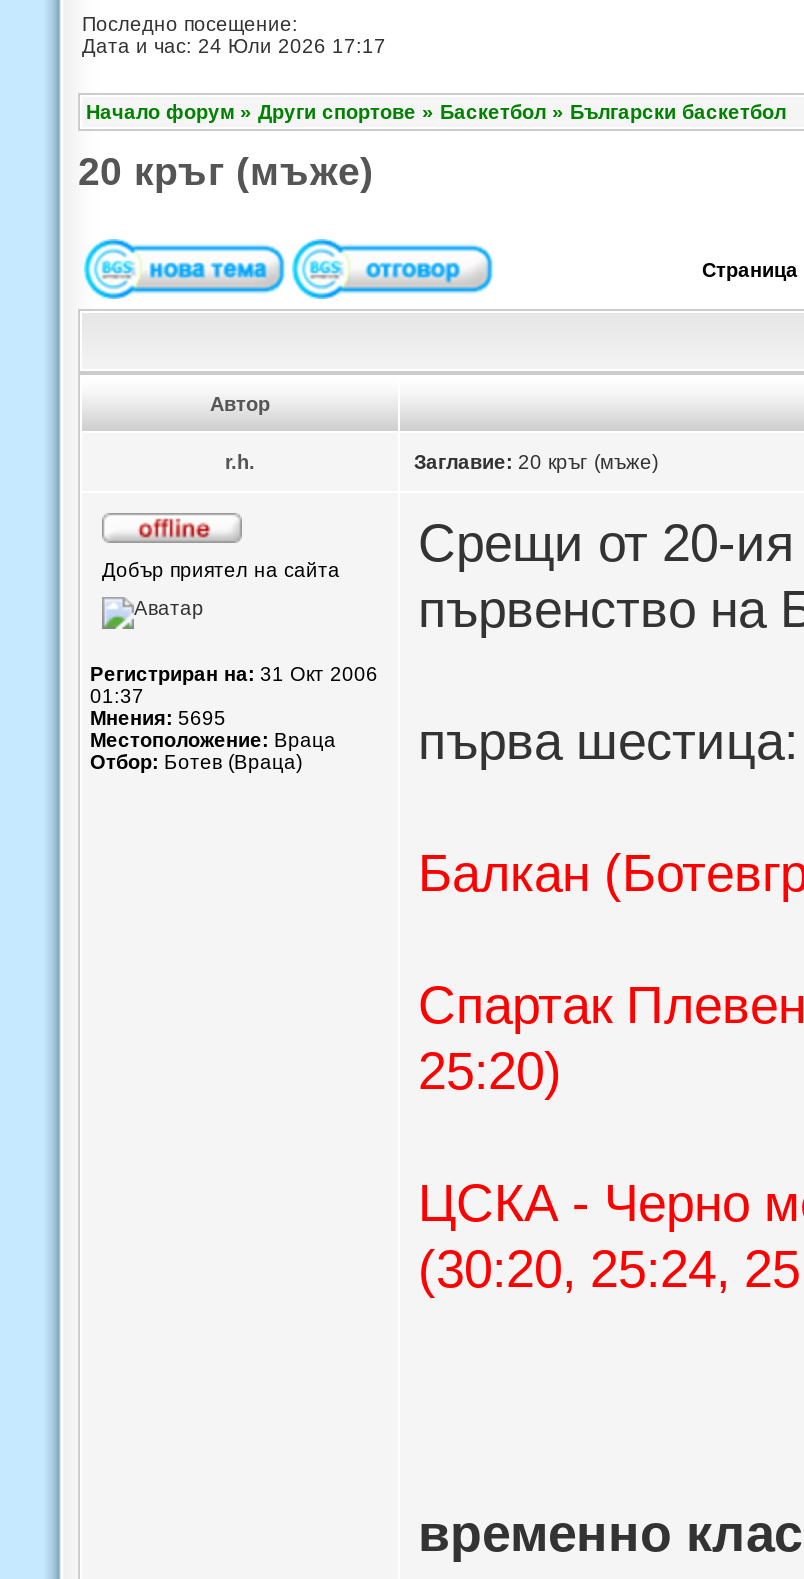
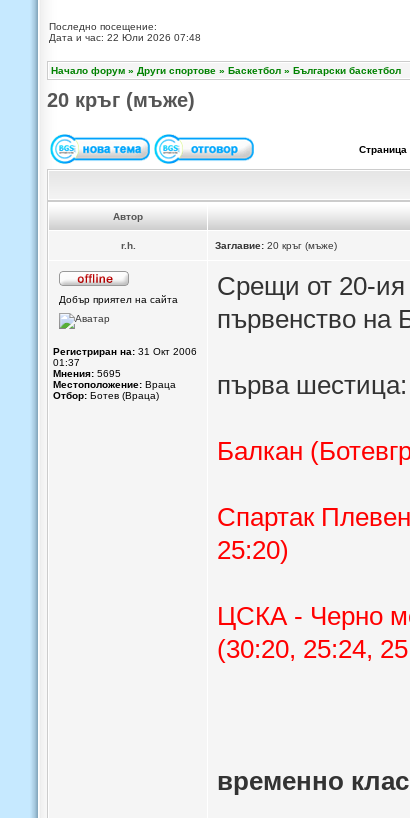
- Дата и час: 24 Юли 2026 17:17
+ Дата и час: 22 Юли 2026 07:48
